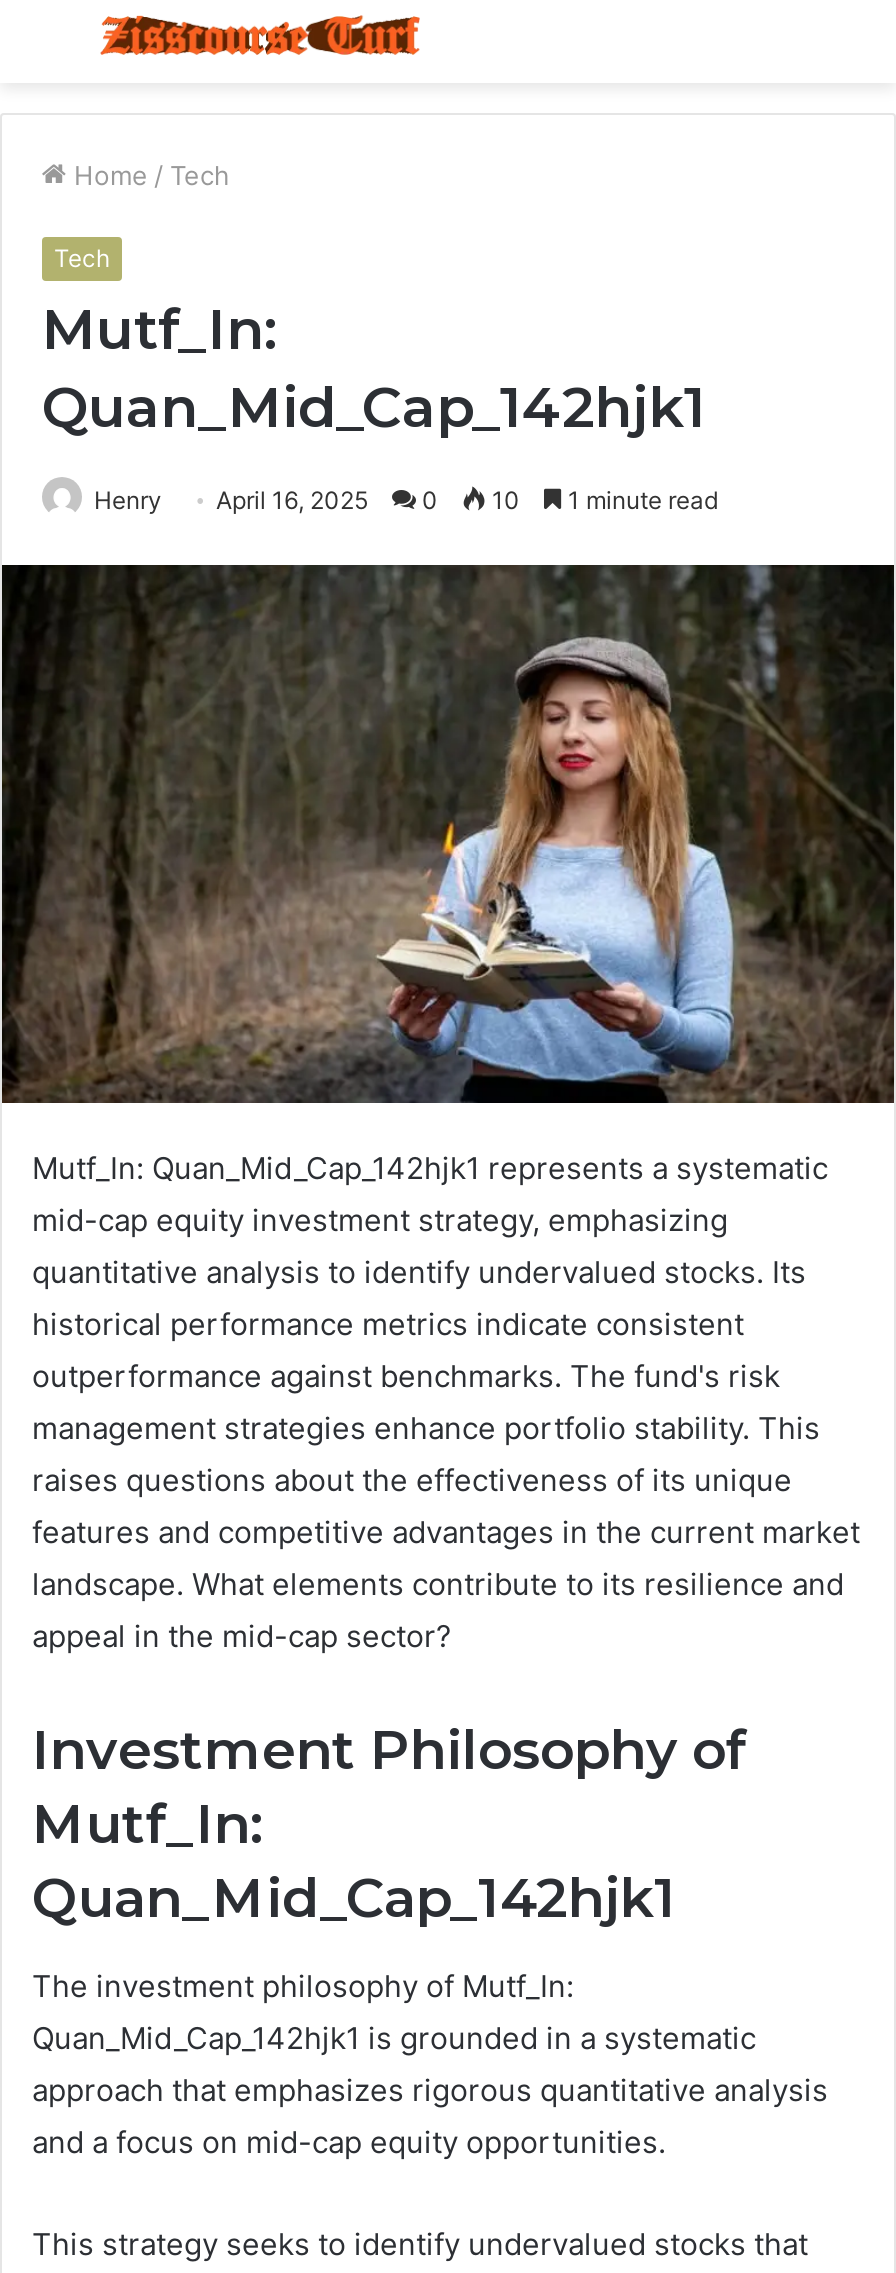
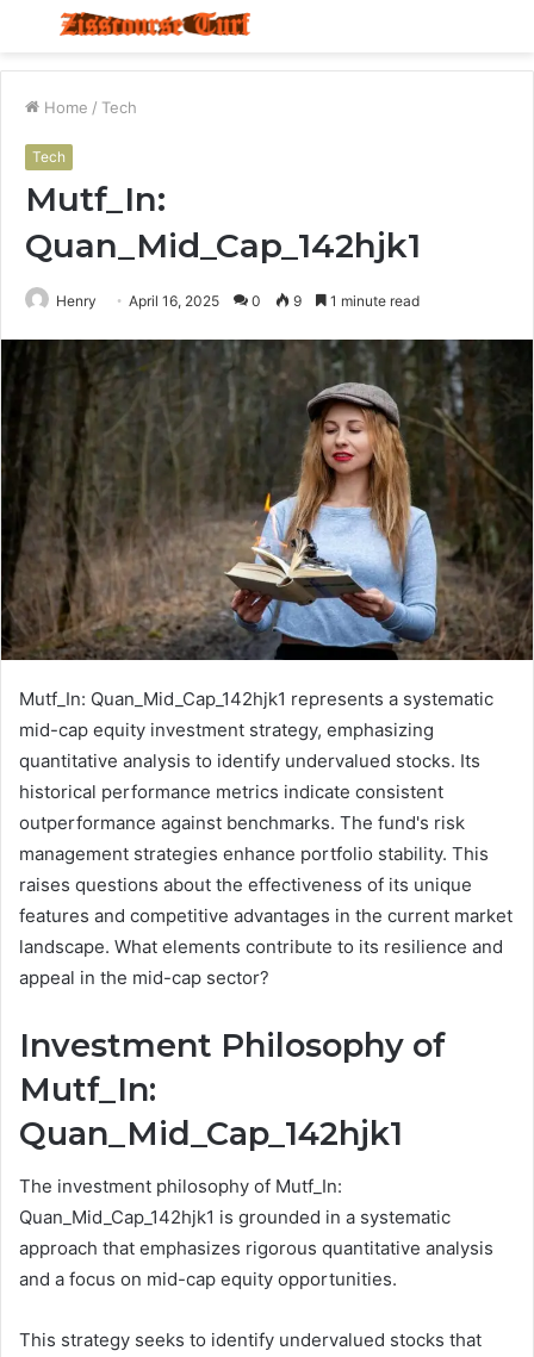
- Henry April 16, 2025 0 10 1 minute read
+ Henry April 16, 2025 0 9 1 minute read
